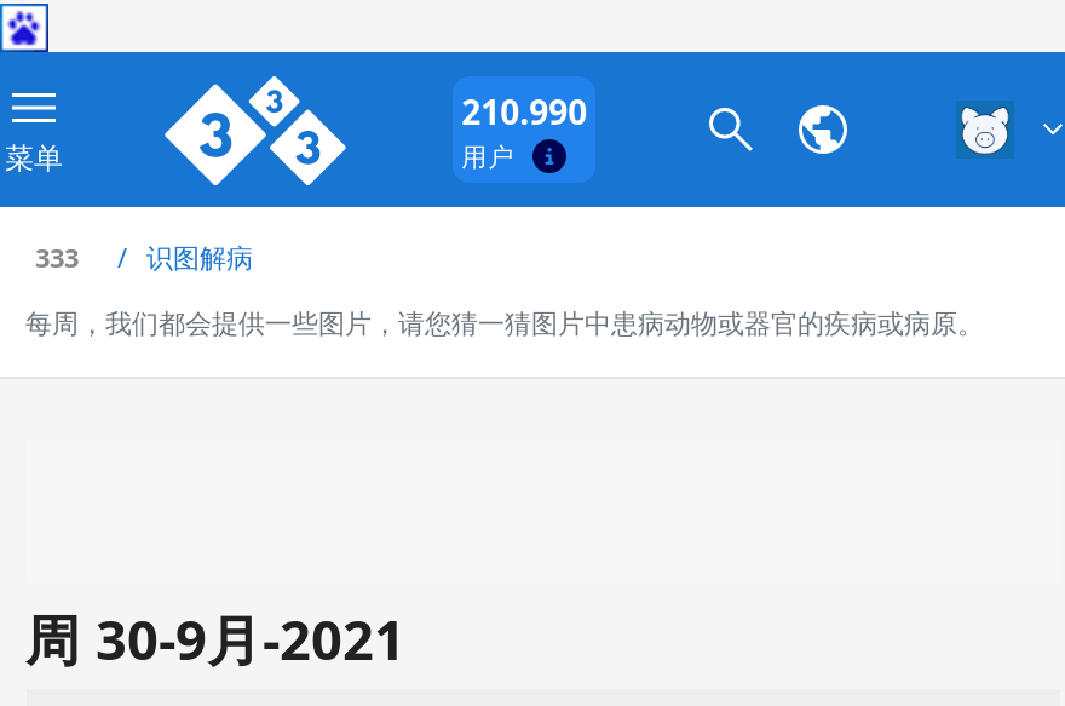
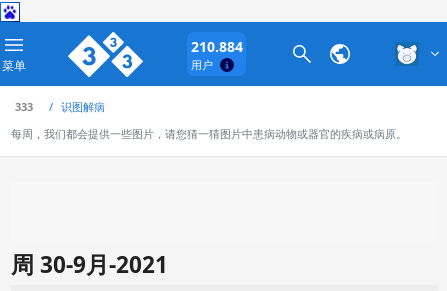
- 210.990
+ 210.884
